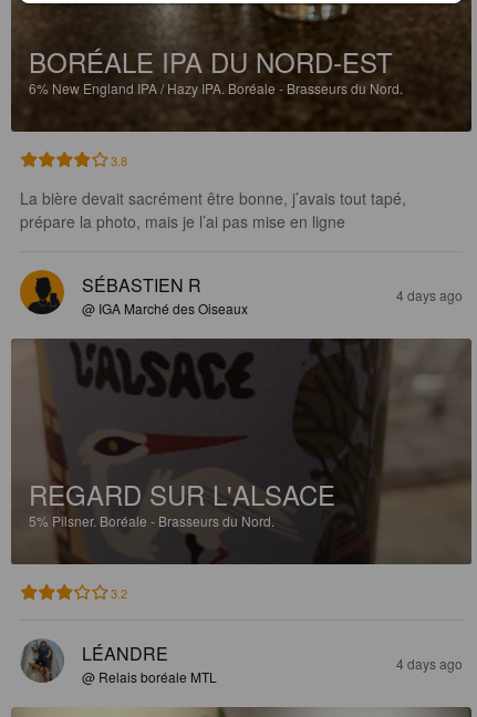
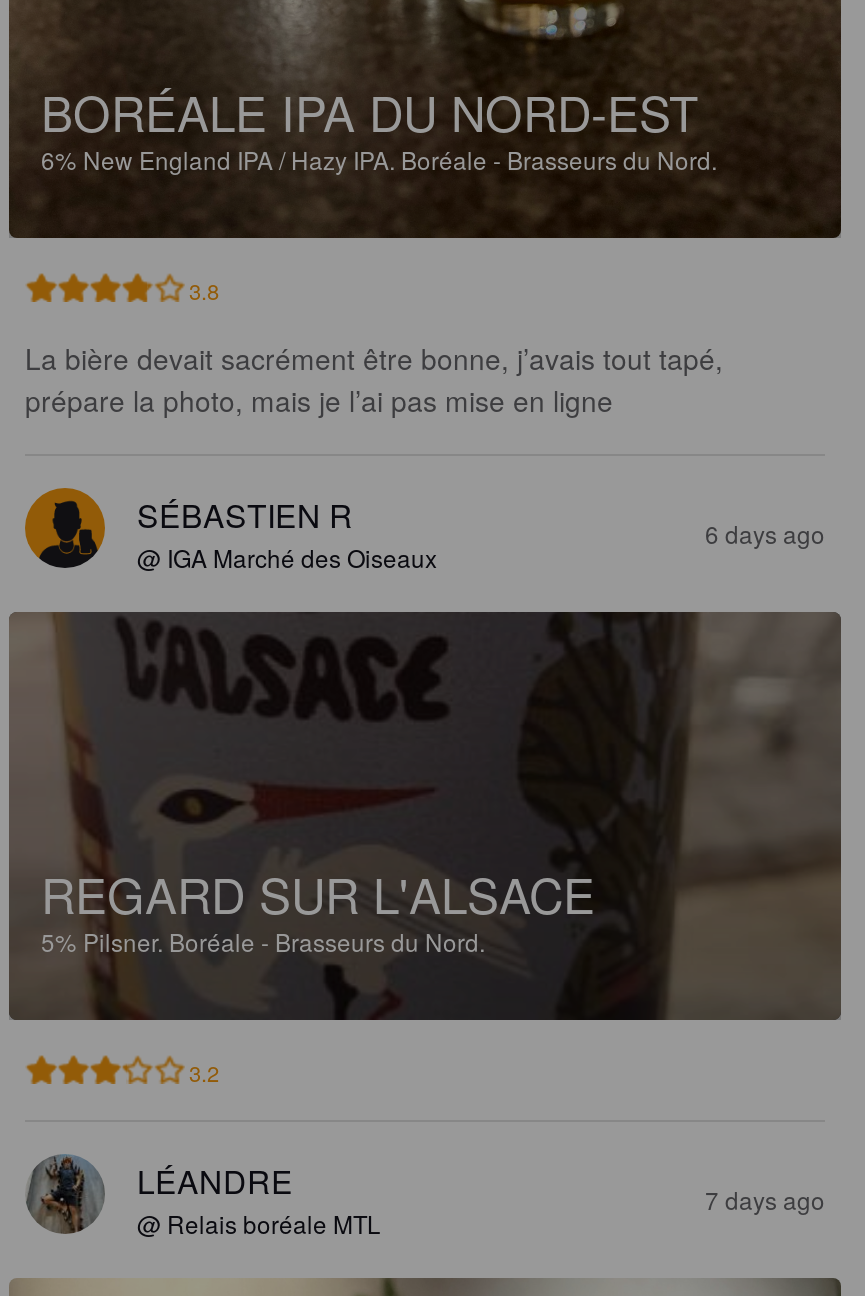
- 4 days ago
+ 6 days ago

- 4 days ago
+ 7 days ago
